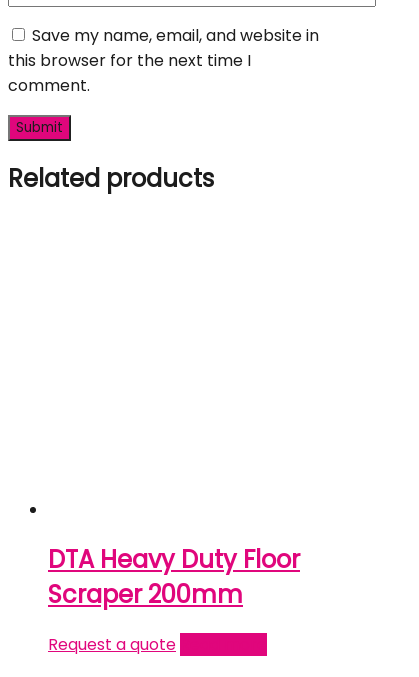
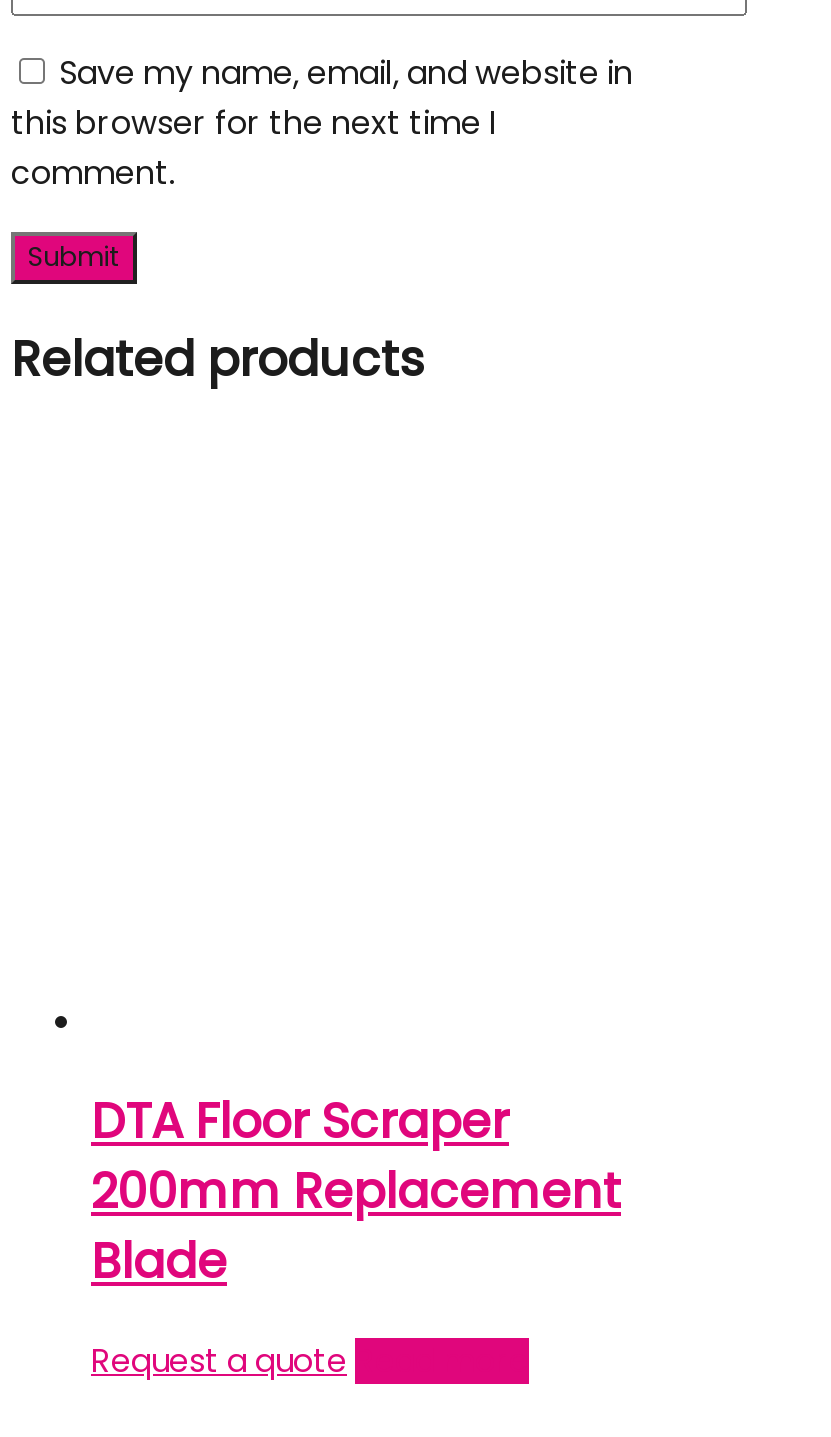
- DTA Heavy Duty Floor
- Scraper 200mm
+ DTA Floor Scraper
+ 200mm Replacement
+ Blade
